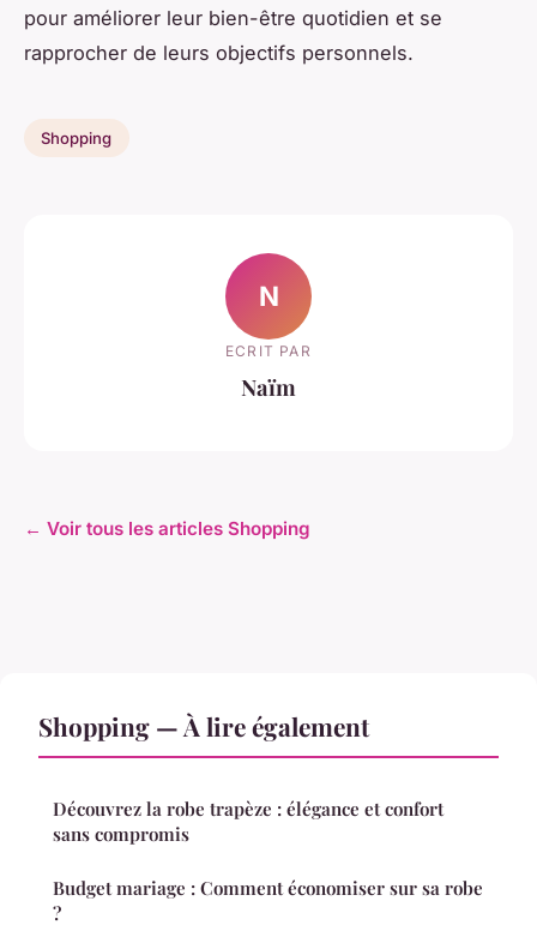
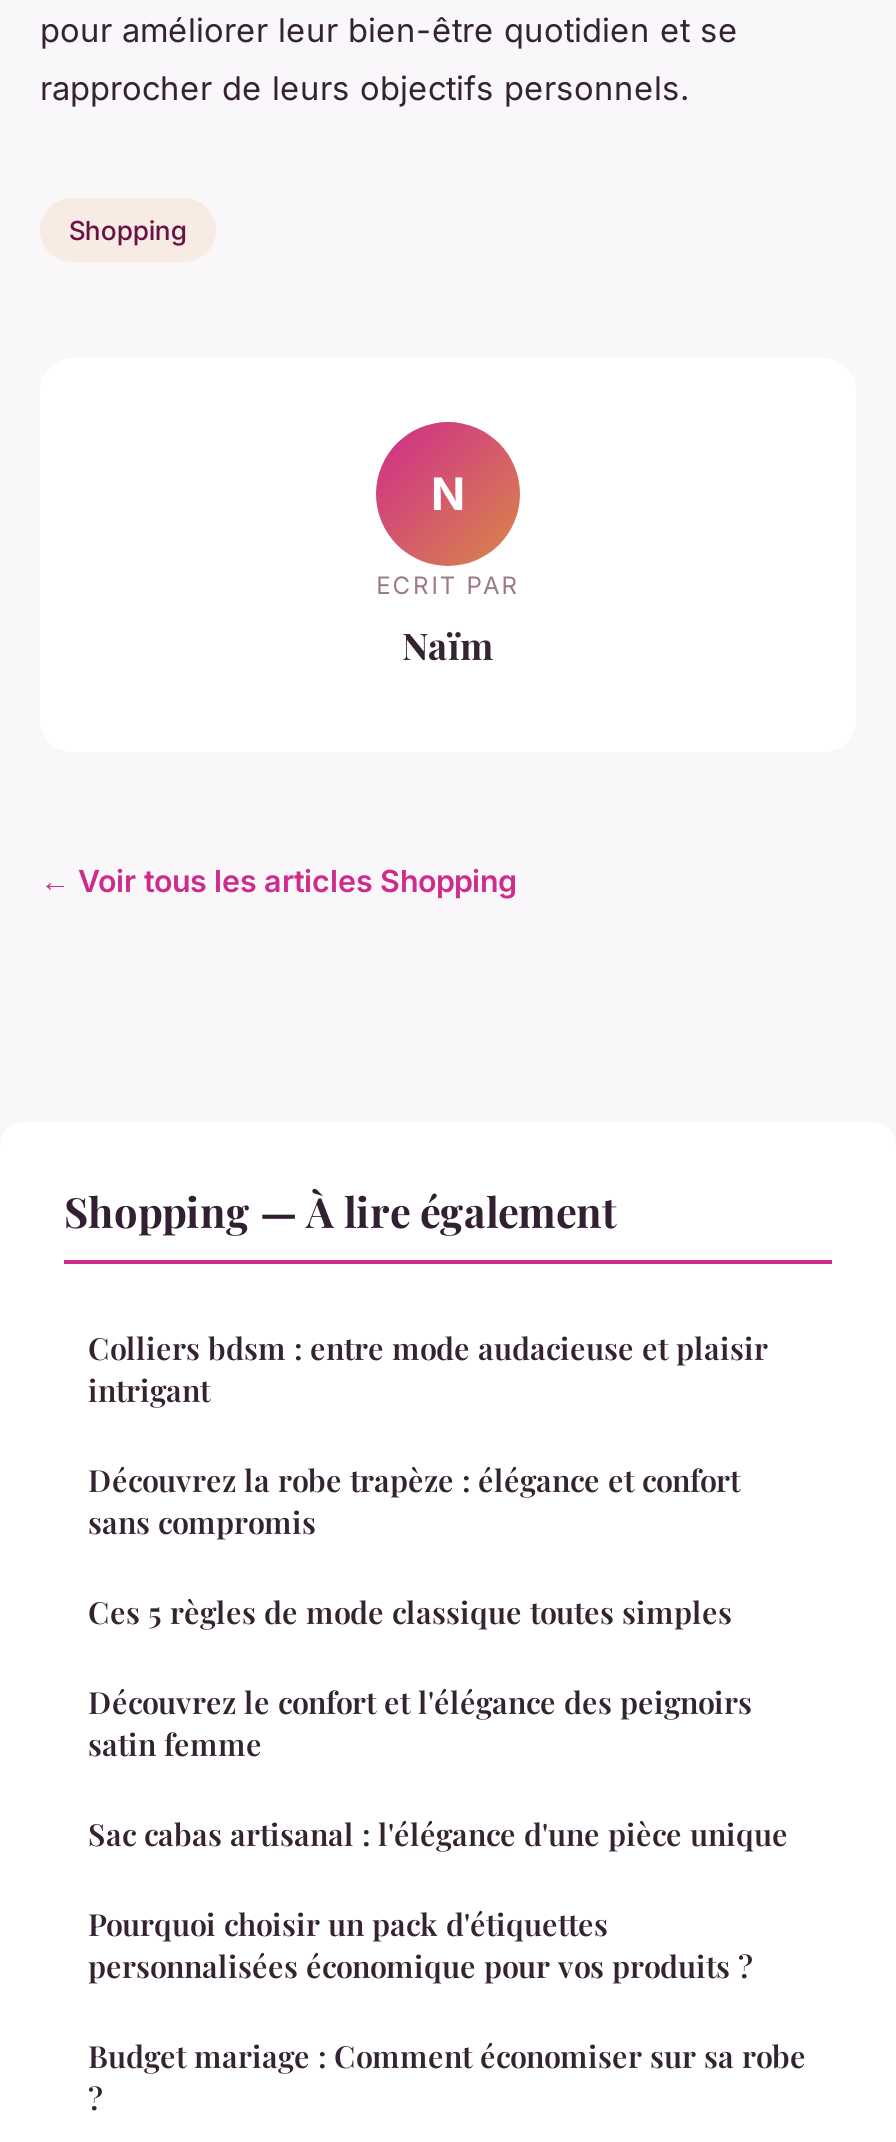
+ Colliers bdsm : entre mode audacieuse et plaisir
+ intrigant

+ Ces 5 règles de mode classique toutes simples
+ Découvrez le confort et l'élégance des peignoirs
+ satin femme
+ Sac cabas artisanal : l'élégance d'une pièce unique
+ Pourquoi choisir un pack d'étiquettes
+ personnalisées économique pour vos produits ?
